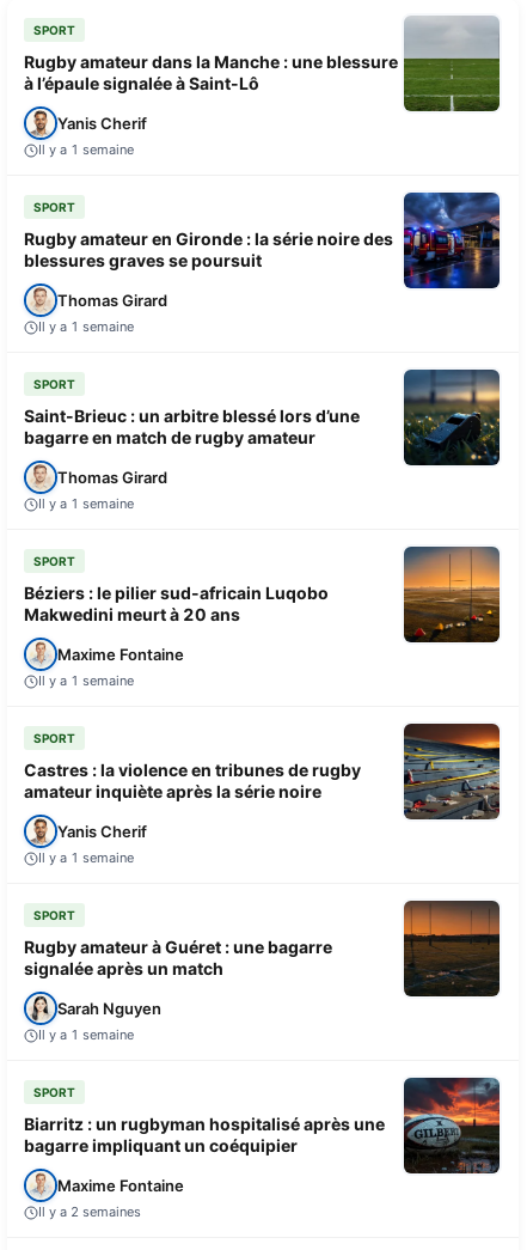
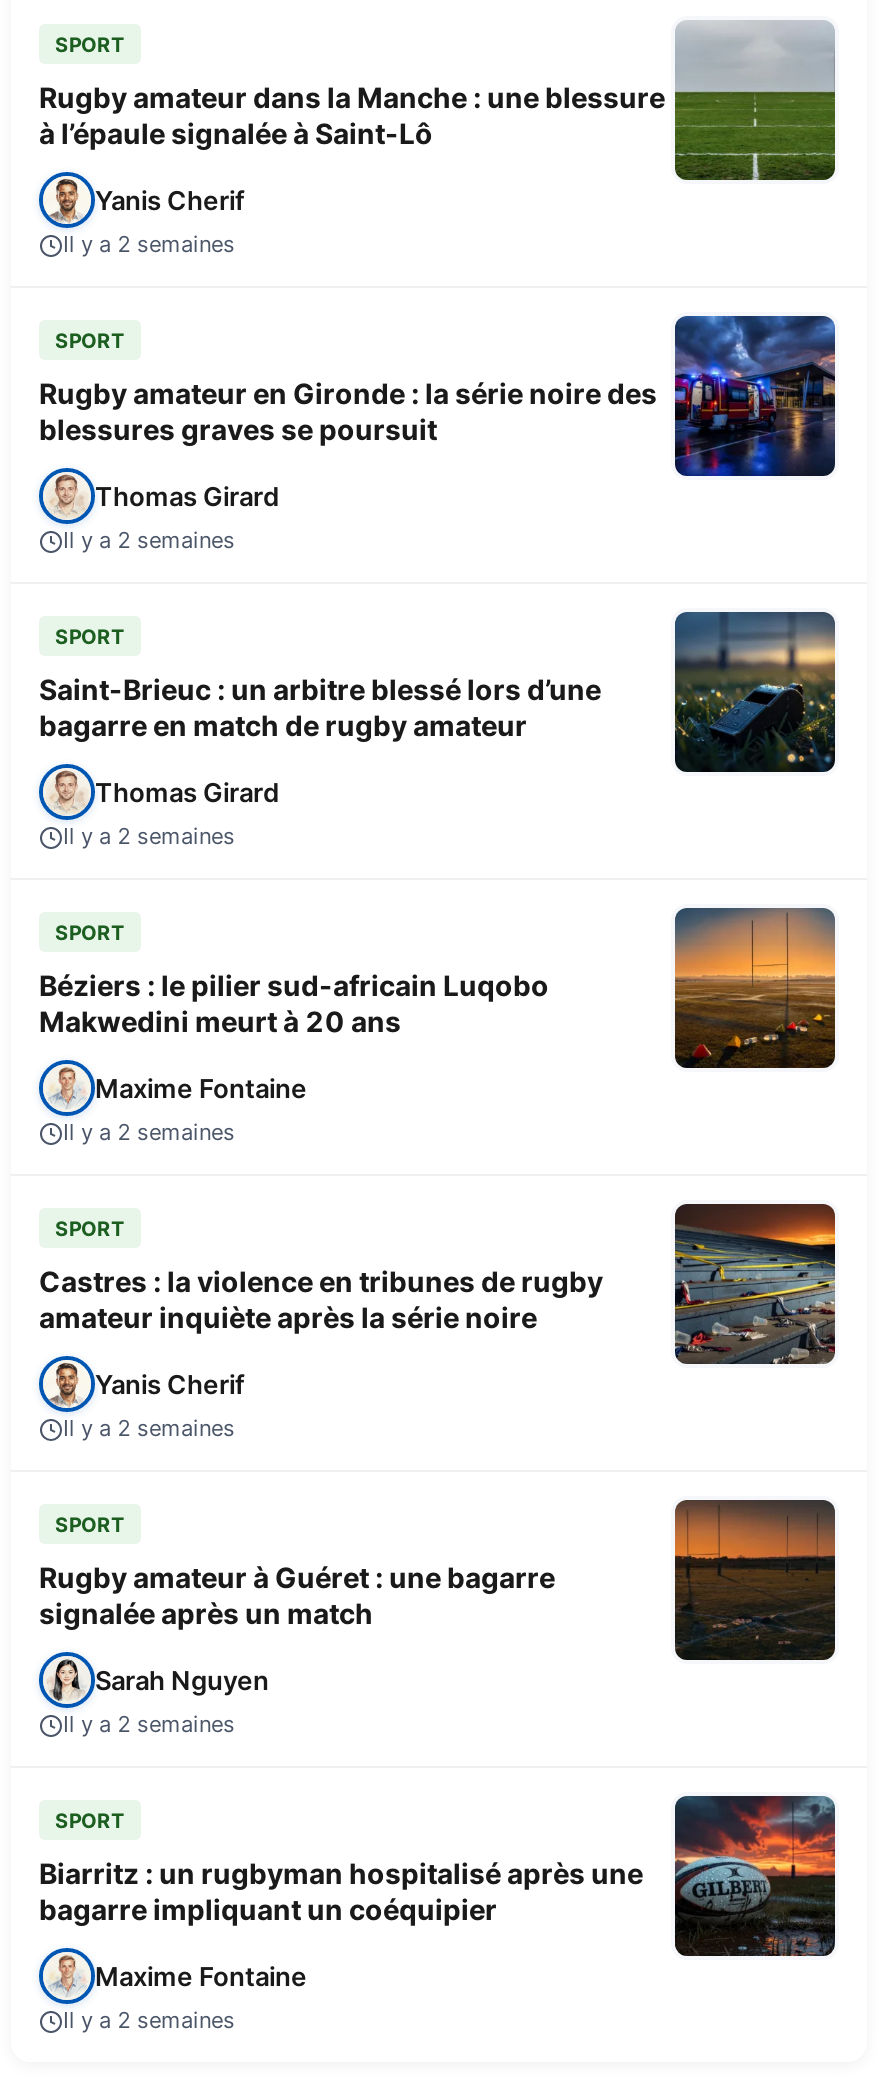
- Il y a 1 semaine
+ Il y a 2 semaines

- Il y a 1 semaine
+ Il y a 2 semaines

- Il y a 1 semaine
+ Il y a 2 semaines

- Il y a 1 semaine
+ Il y a 2 semaines

- Il y a 1 semaine
+ Il y a 2 semaines

- Il y a 1 semaine
+ Il y a 2 semaines
